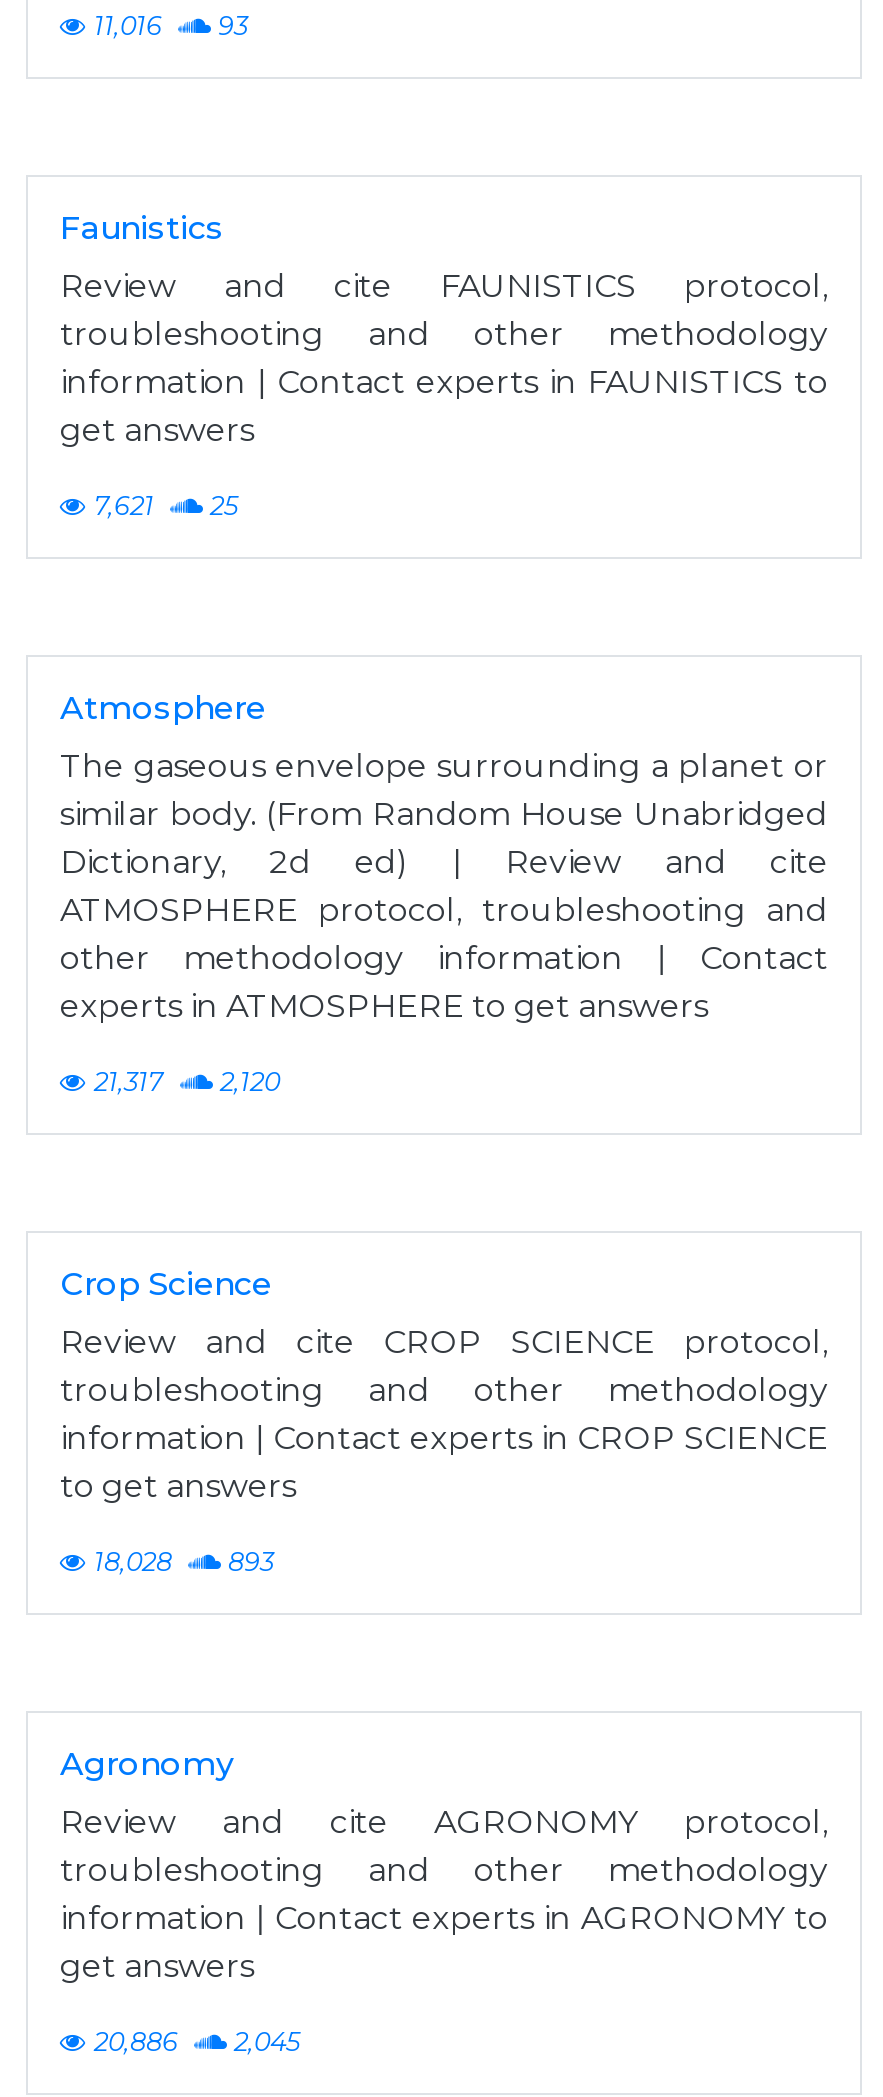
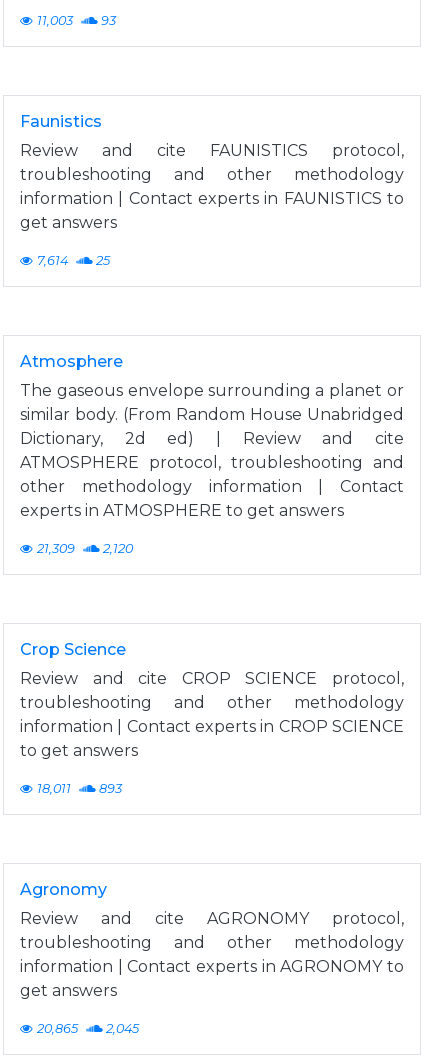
- 11,016 93
+ 11,003 93

- 7,621 25
+ 7,614 25

- 21,317 2,120
+ 21,309 2,120

- 18,028 893
+ 18,011 893

- 20,886 2,045
+ 20,865 2,045
